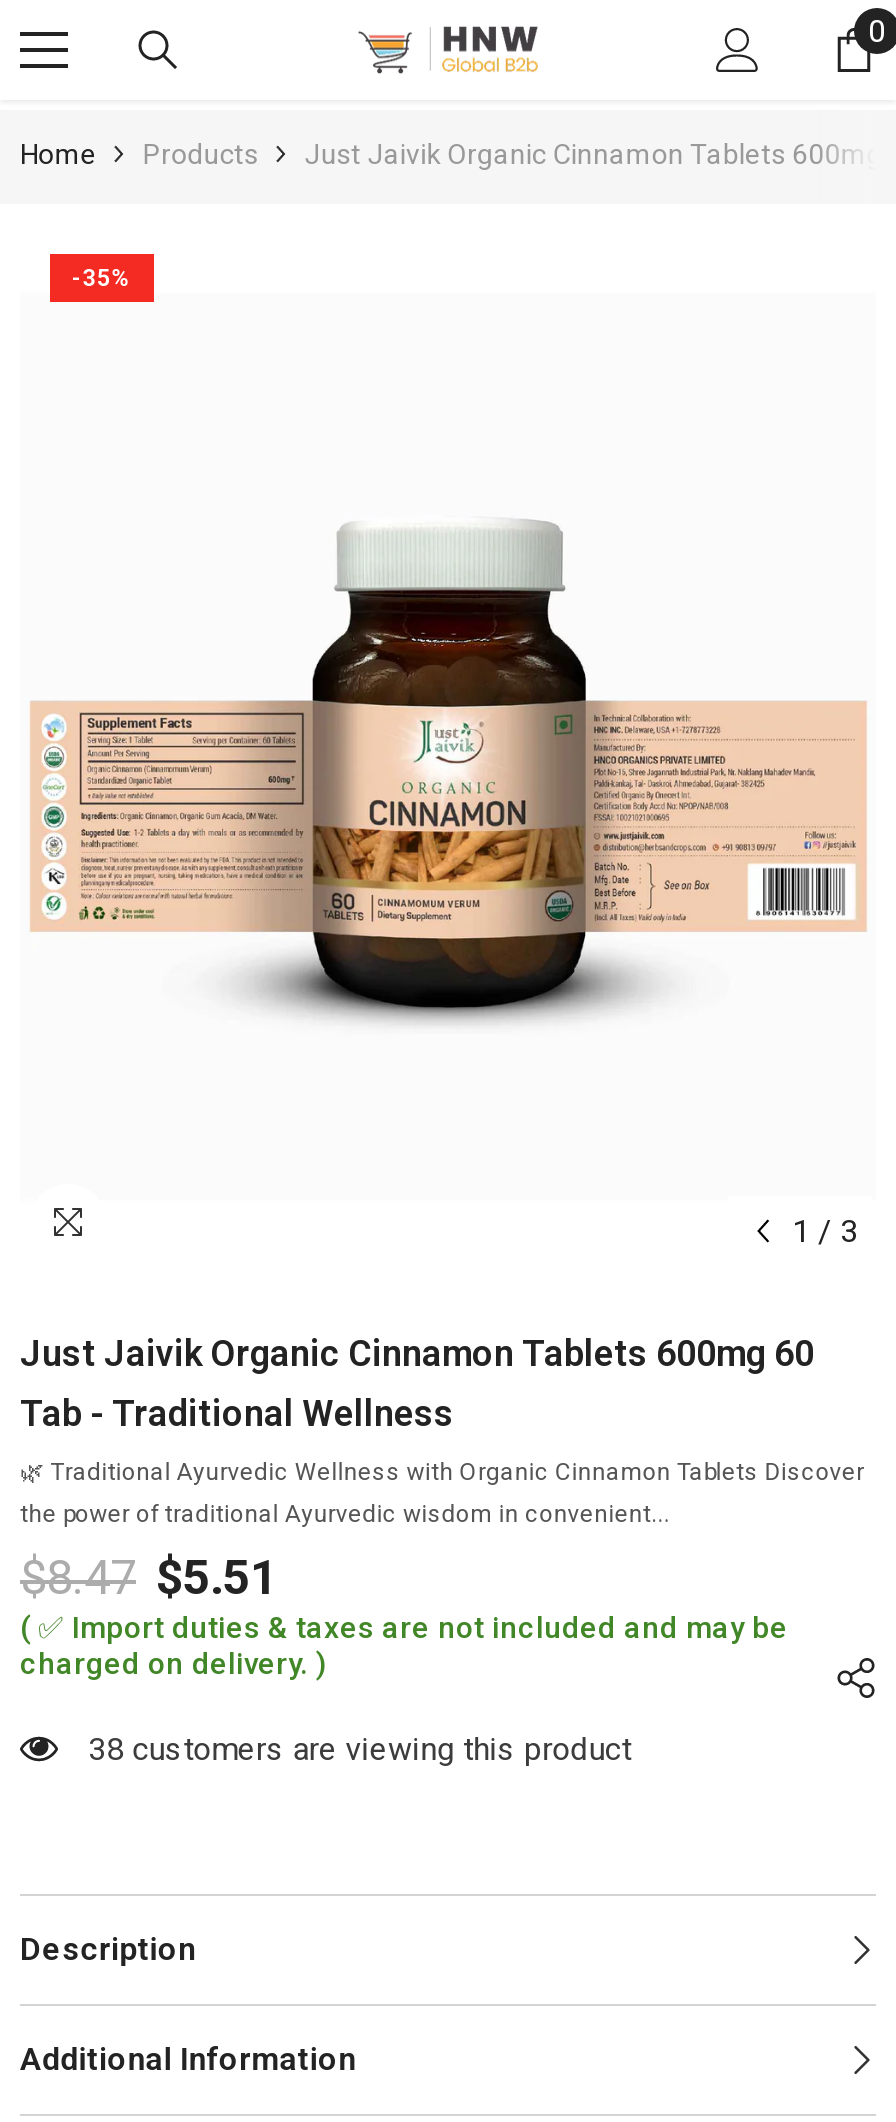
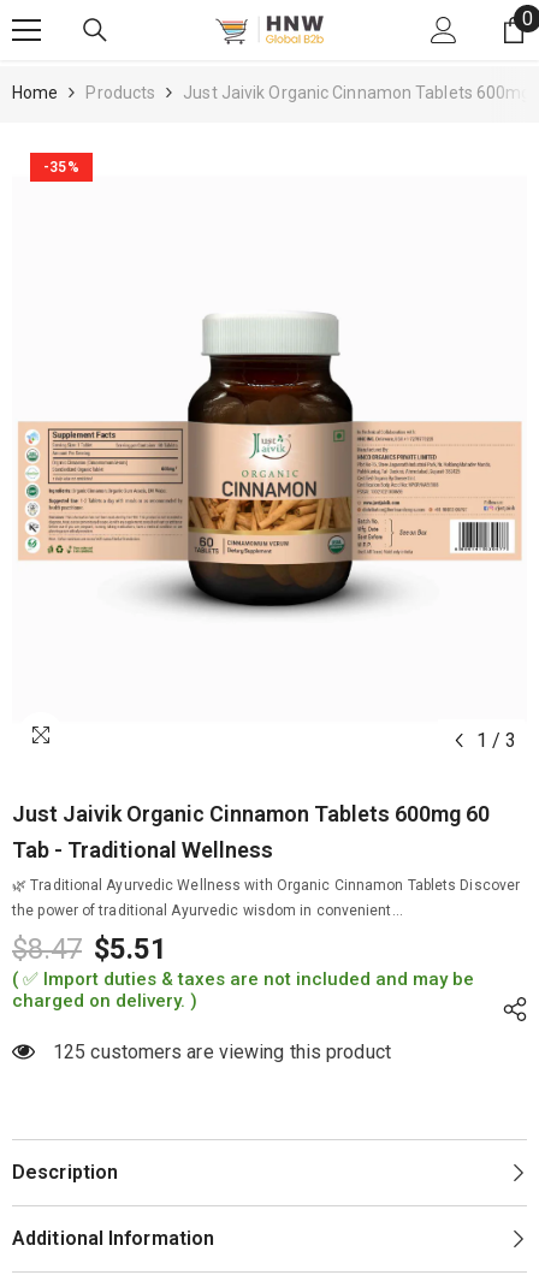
- 38 customers are viewing this product
+ 125 customers are viewing this product
